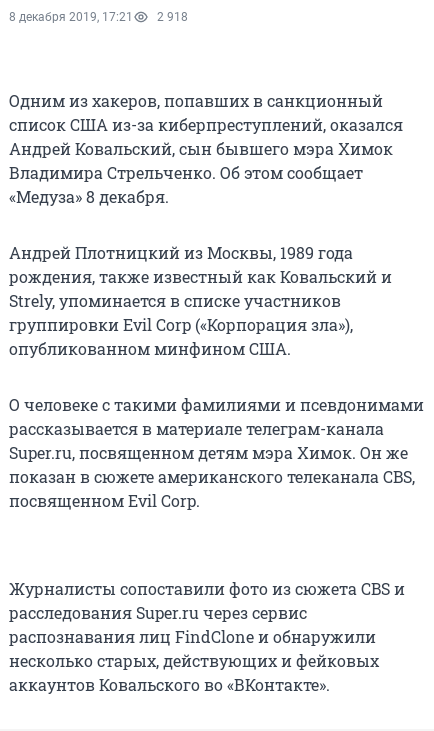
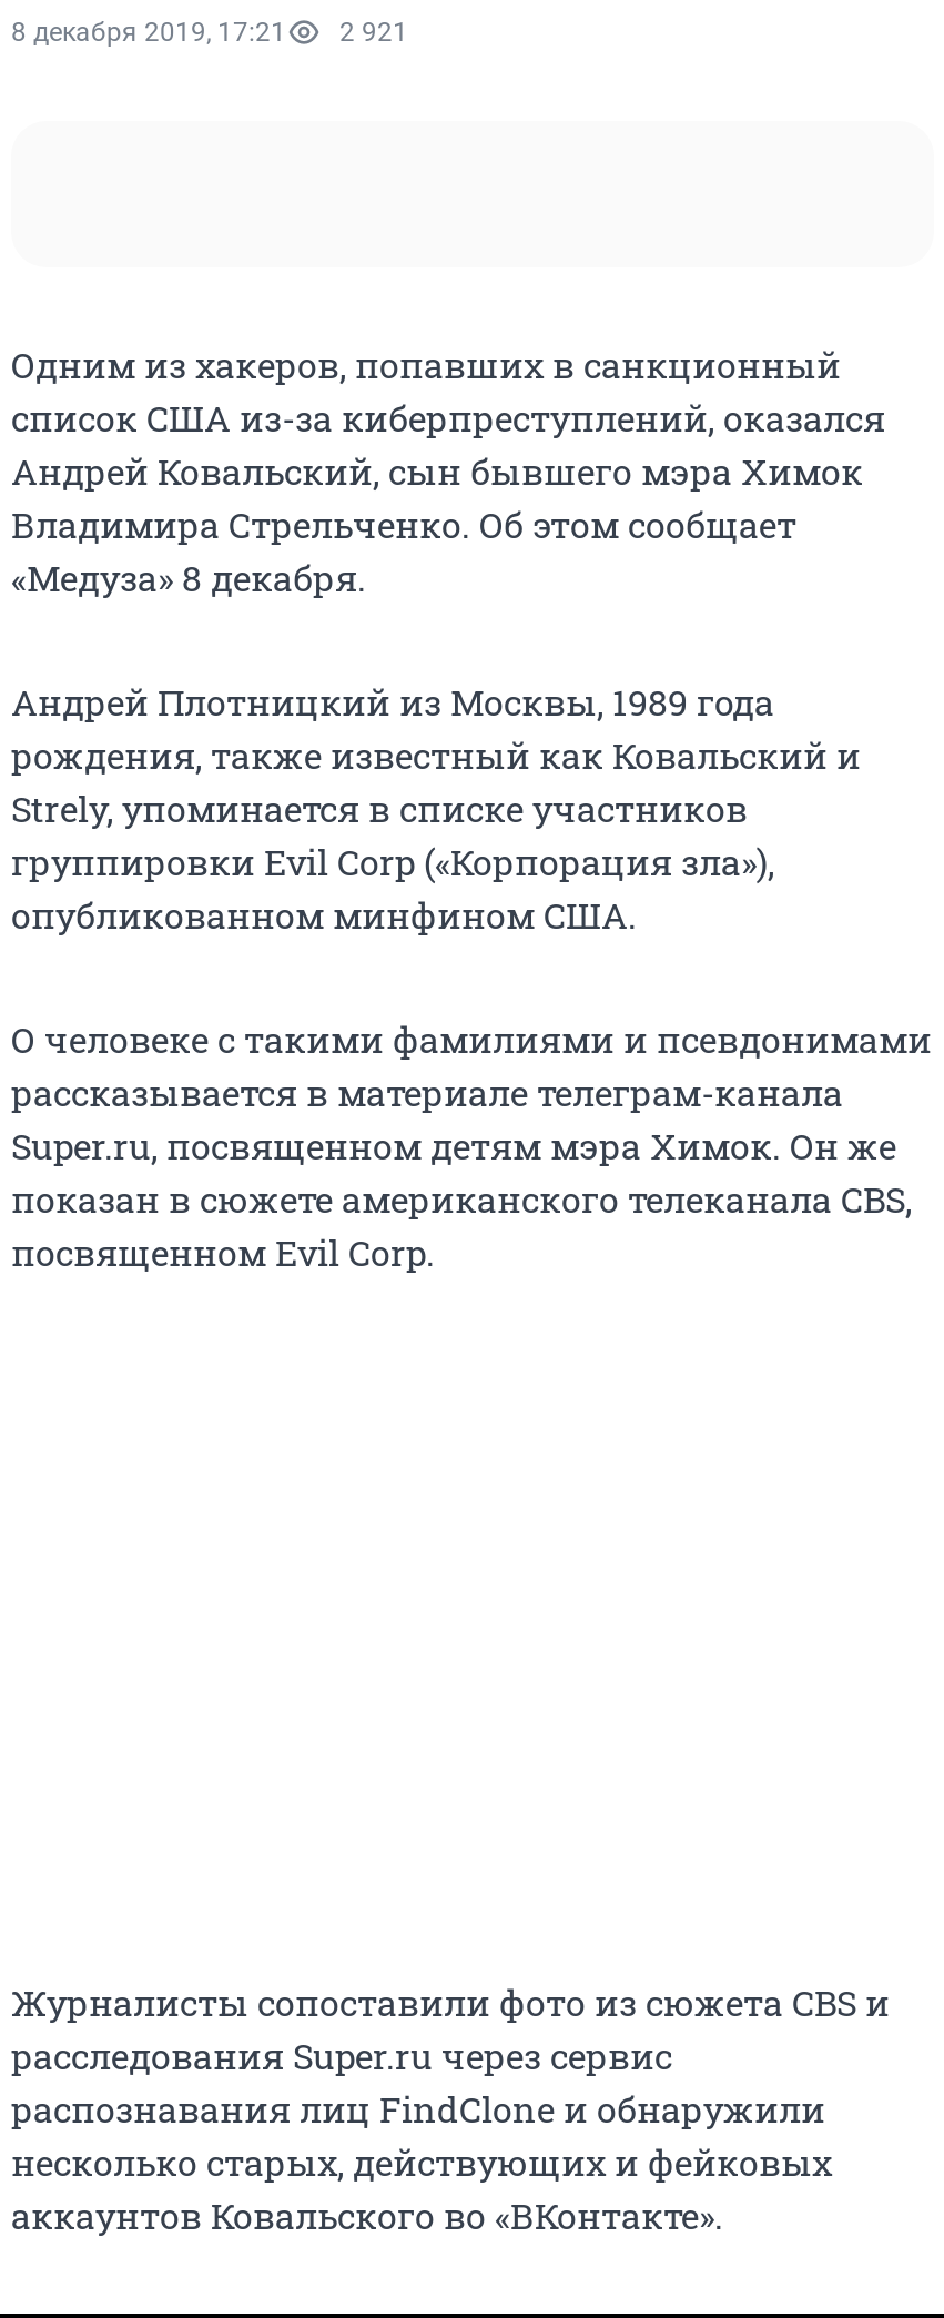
- 8 декабря 2019, 17:21 2 918
+ 8 декабря 2019, 17:21 2 921
